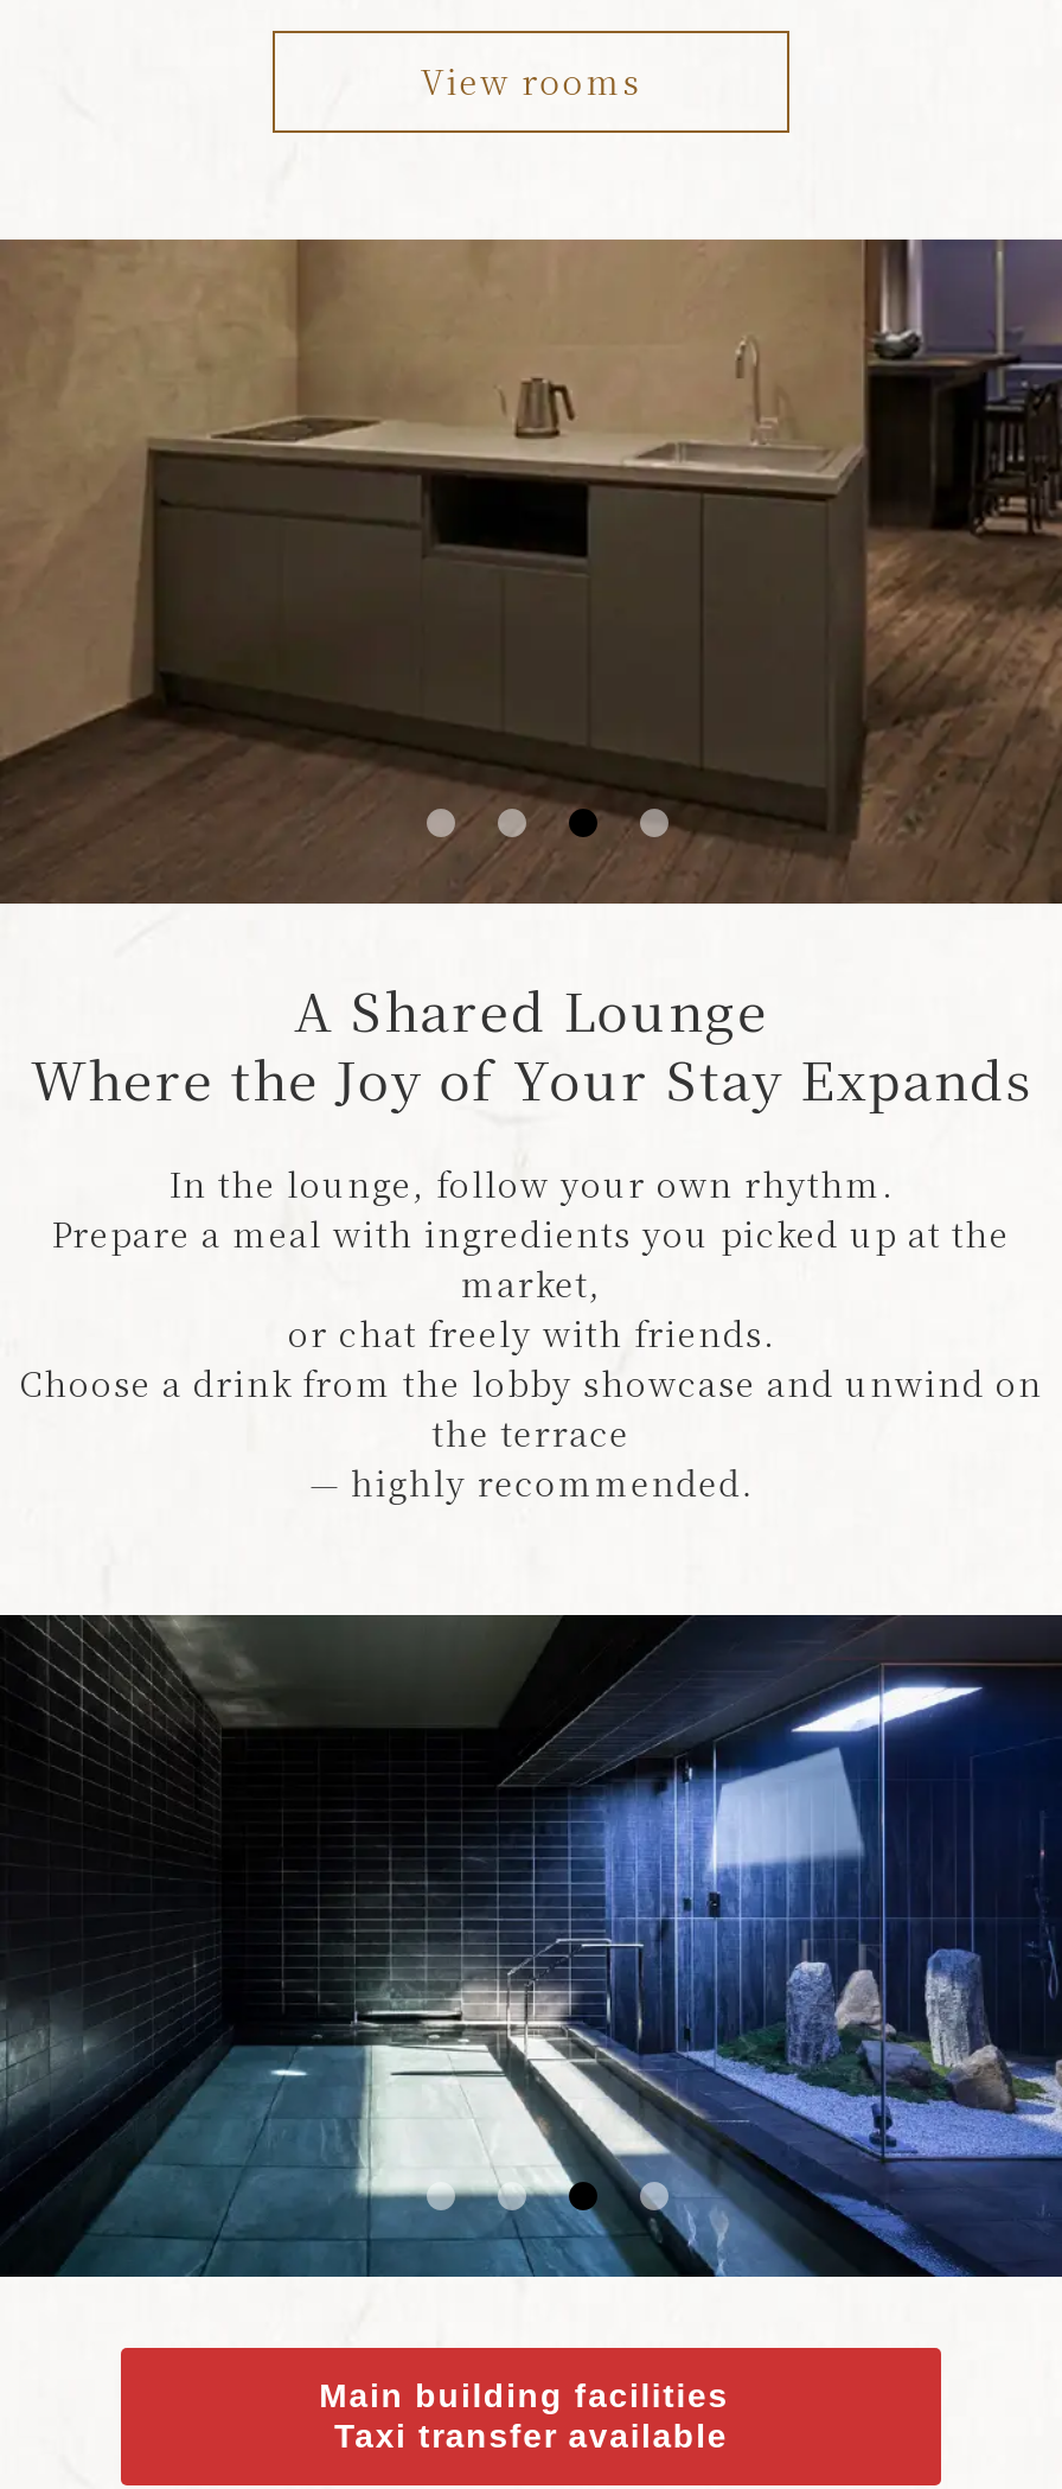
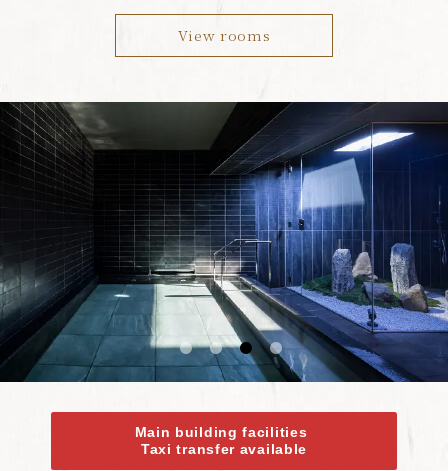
- [image]
- A Shared Lounge
- Where the Joy of Your Stay Expands
- In the lounge, follow your own rhythm.
- Prepare a meal with ingredients you picked up at the
- market,
- or chat freely with friends.
- Choose a drink from the lobby showcase and unwind on
- the terrace
- — highly recommended.
